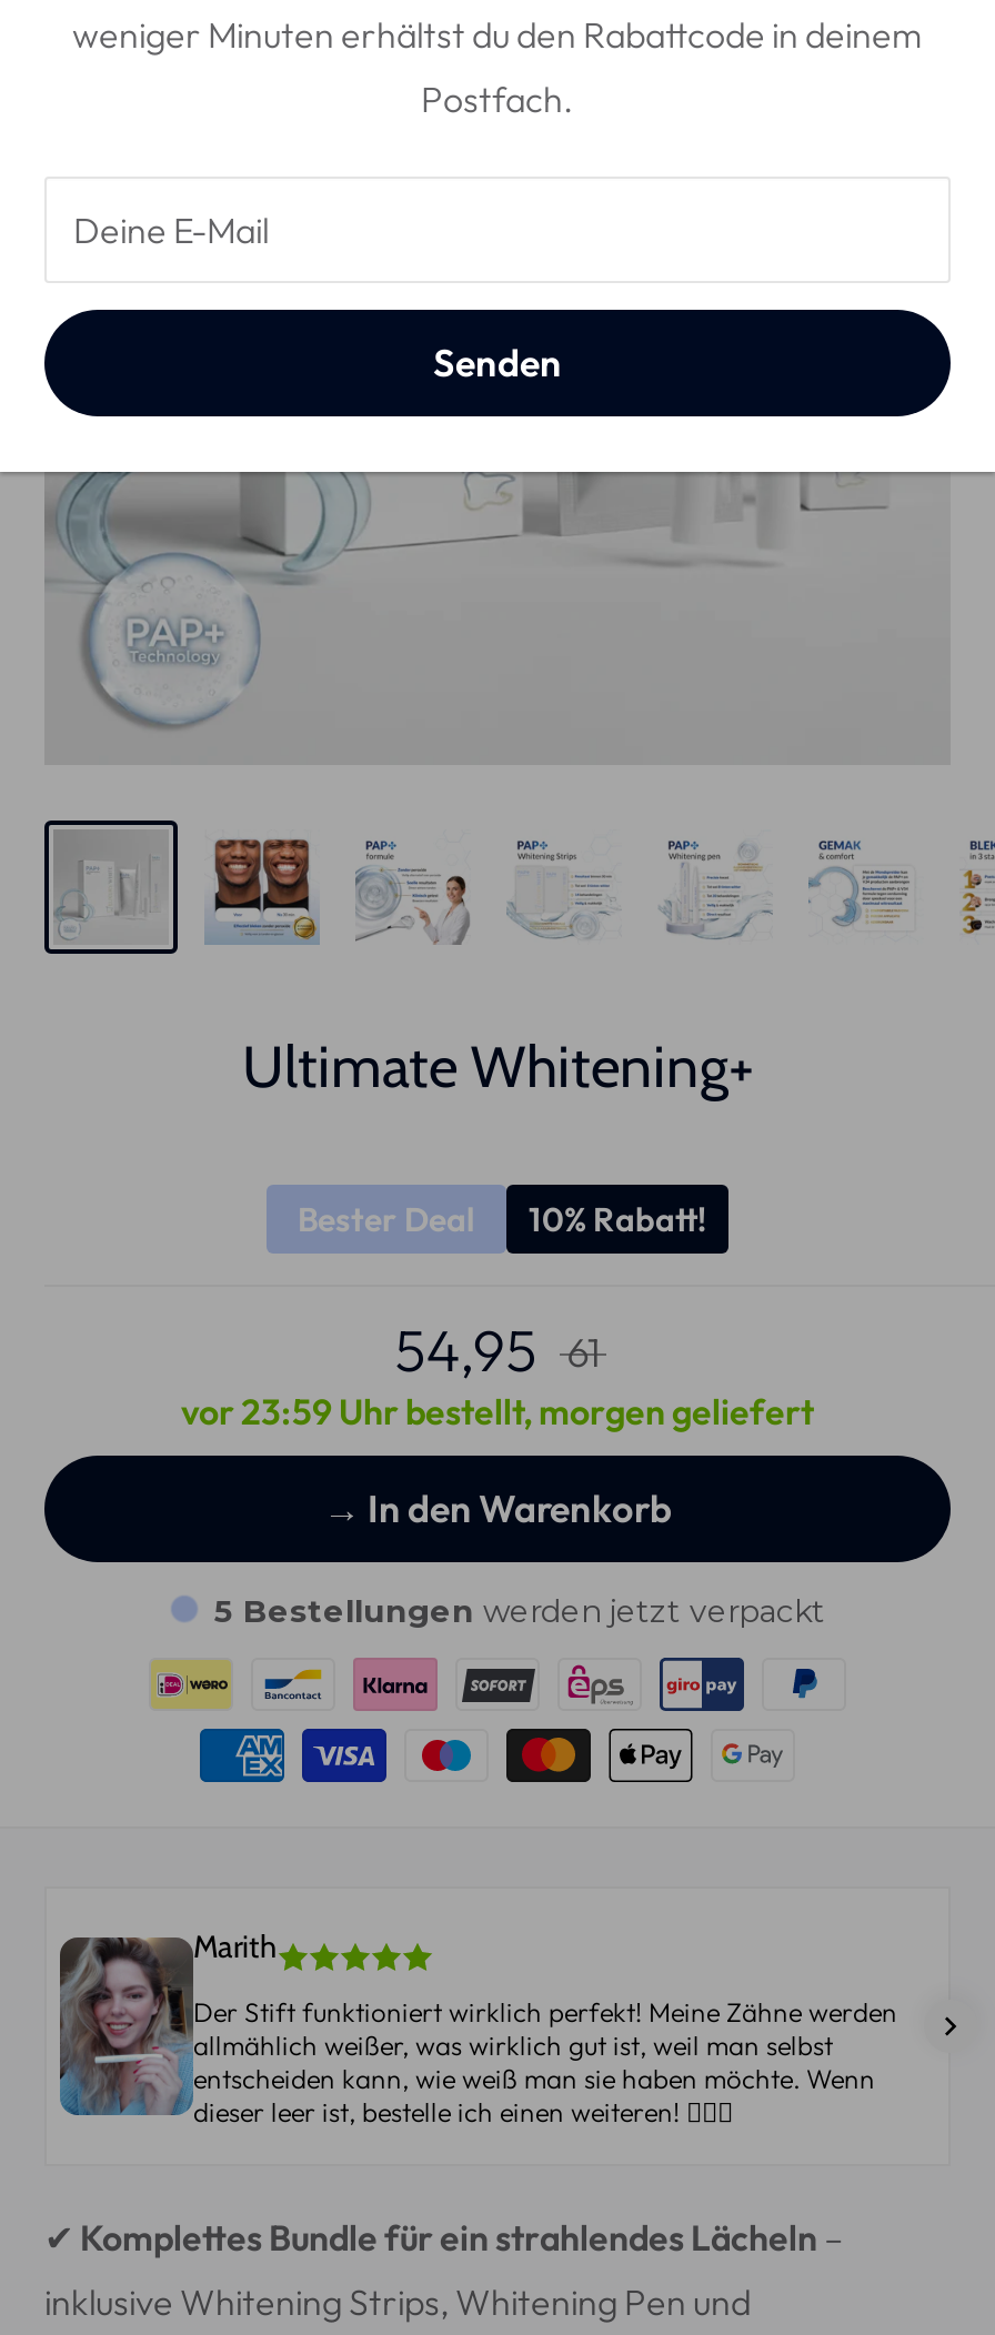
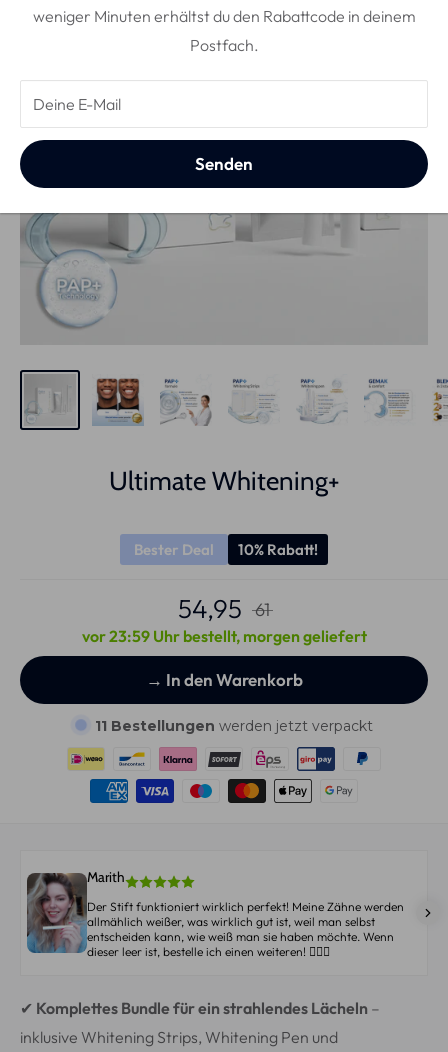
- 5 Bestellungen werden jetzt verpackt
+ 11 Bestellungen werden jetzt verpackt
